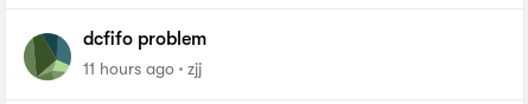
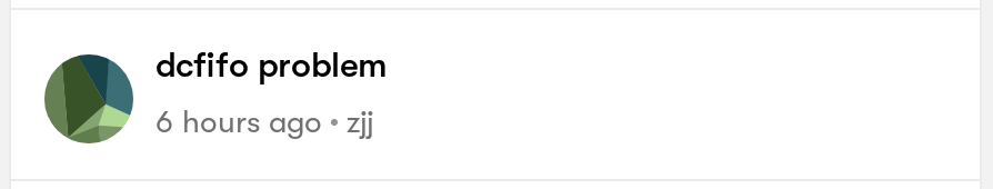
- 11 hours ago
+ 6 hours ago
